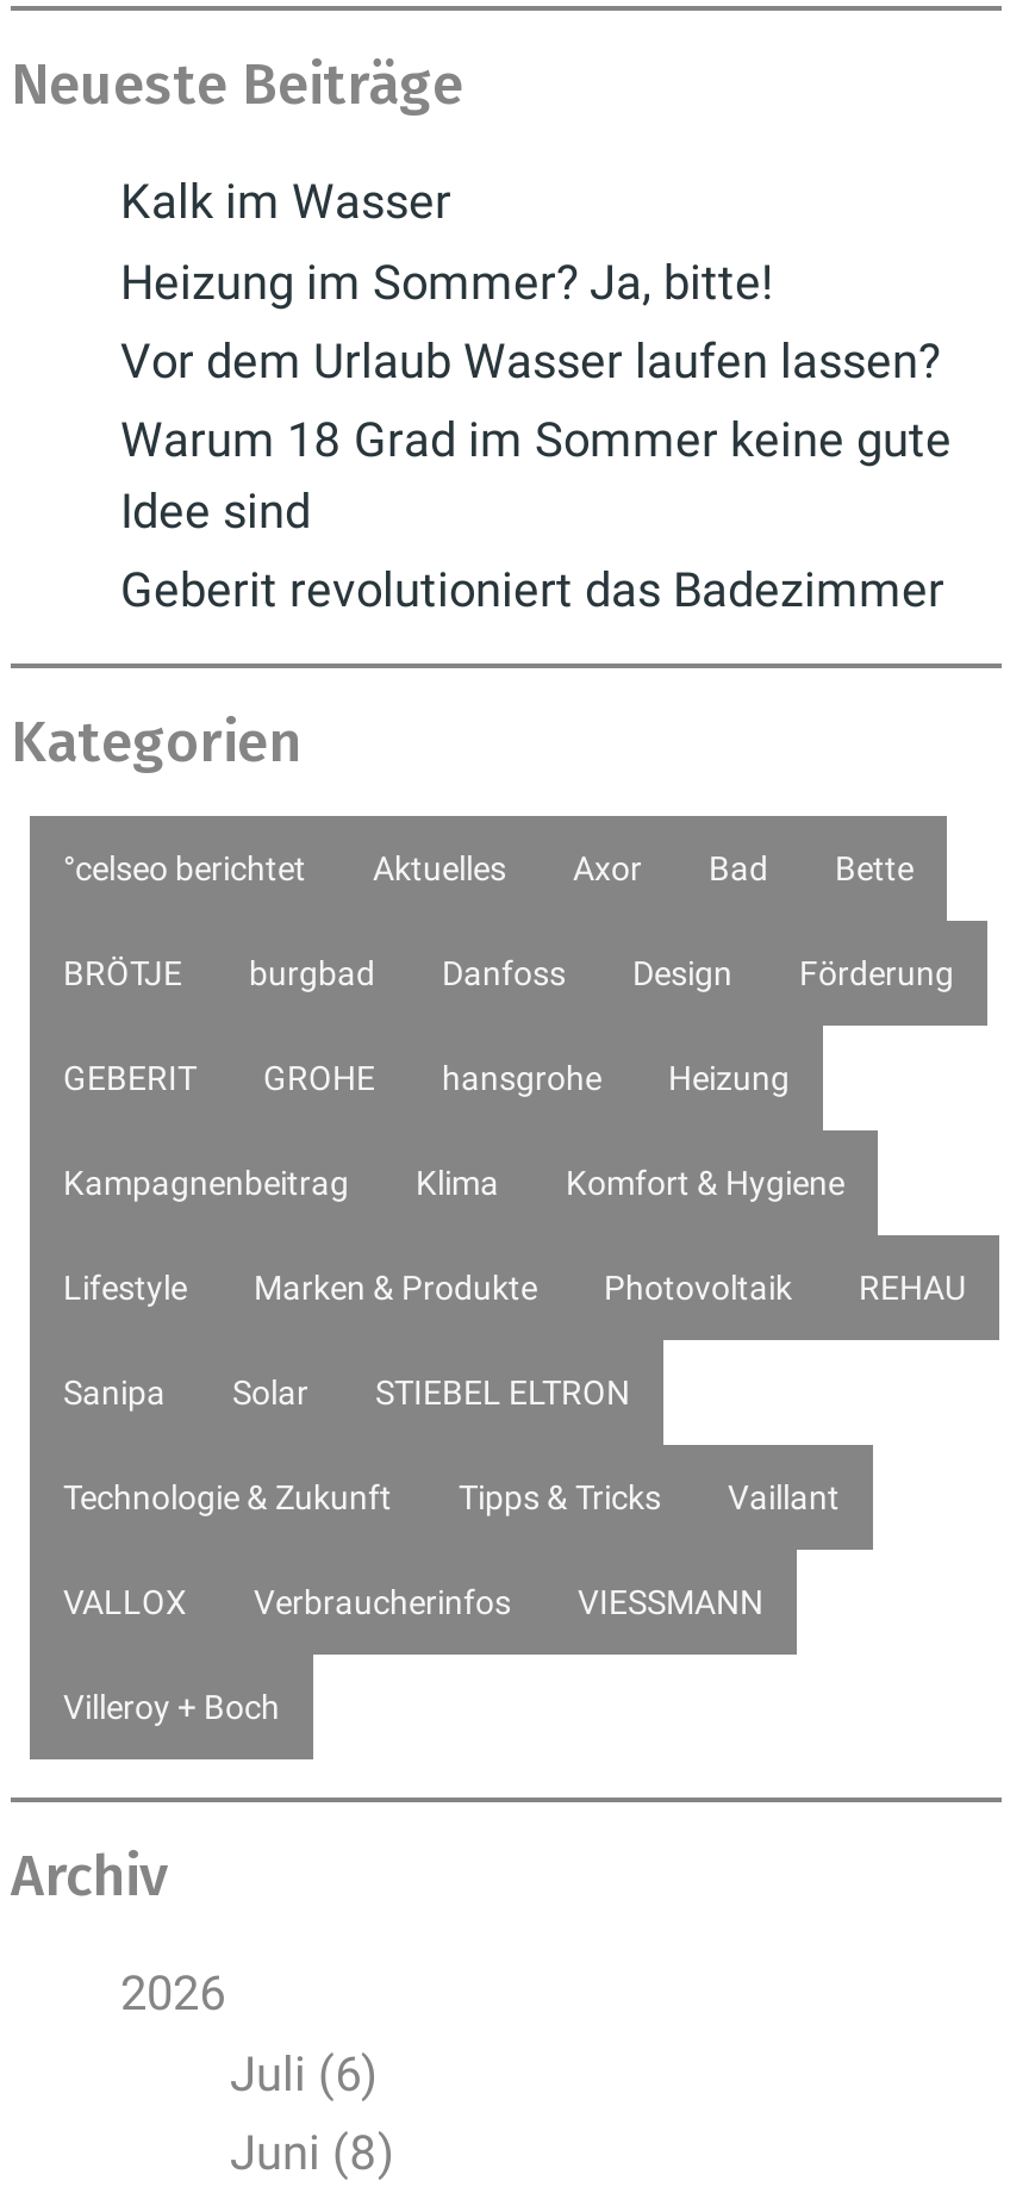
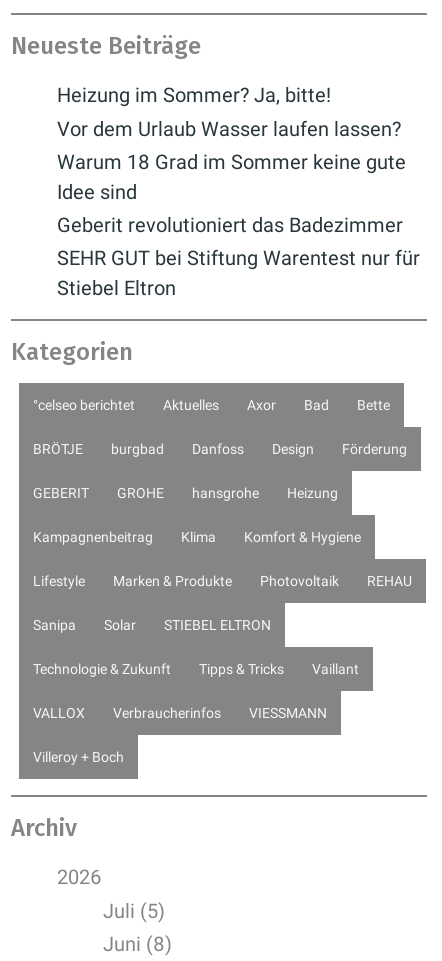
- Kalk im Wasser

moved up: Heizung im Sommer? Ja, bitte! | Vor dem Urlaub Wasser laufen lassen? | Warum 18 Grad im Sommer keine gute | Idee sind | Geberit revolutioniert das Badezimmer

+ SEHR GUT bei Stiftung Warentest nur für
+ Stiebel Eltron

- Juli (6)
+ Juli (5)
